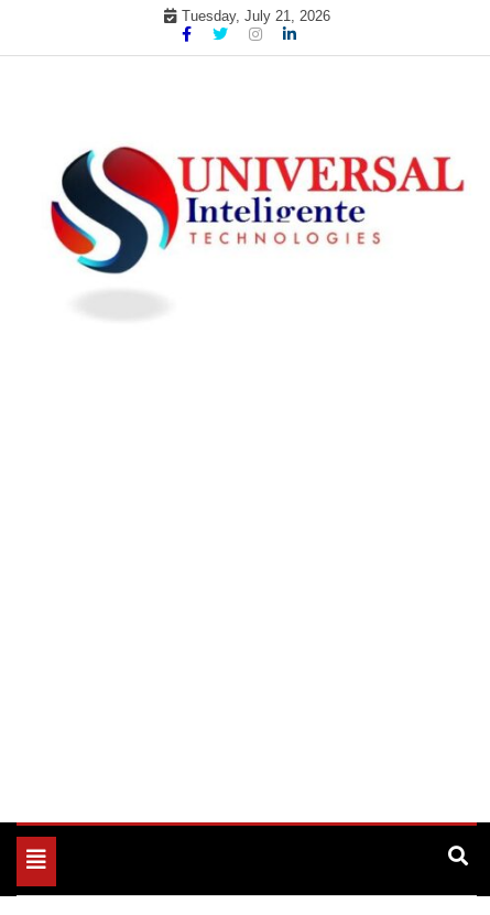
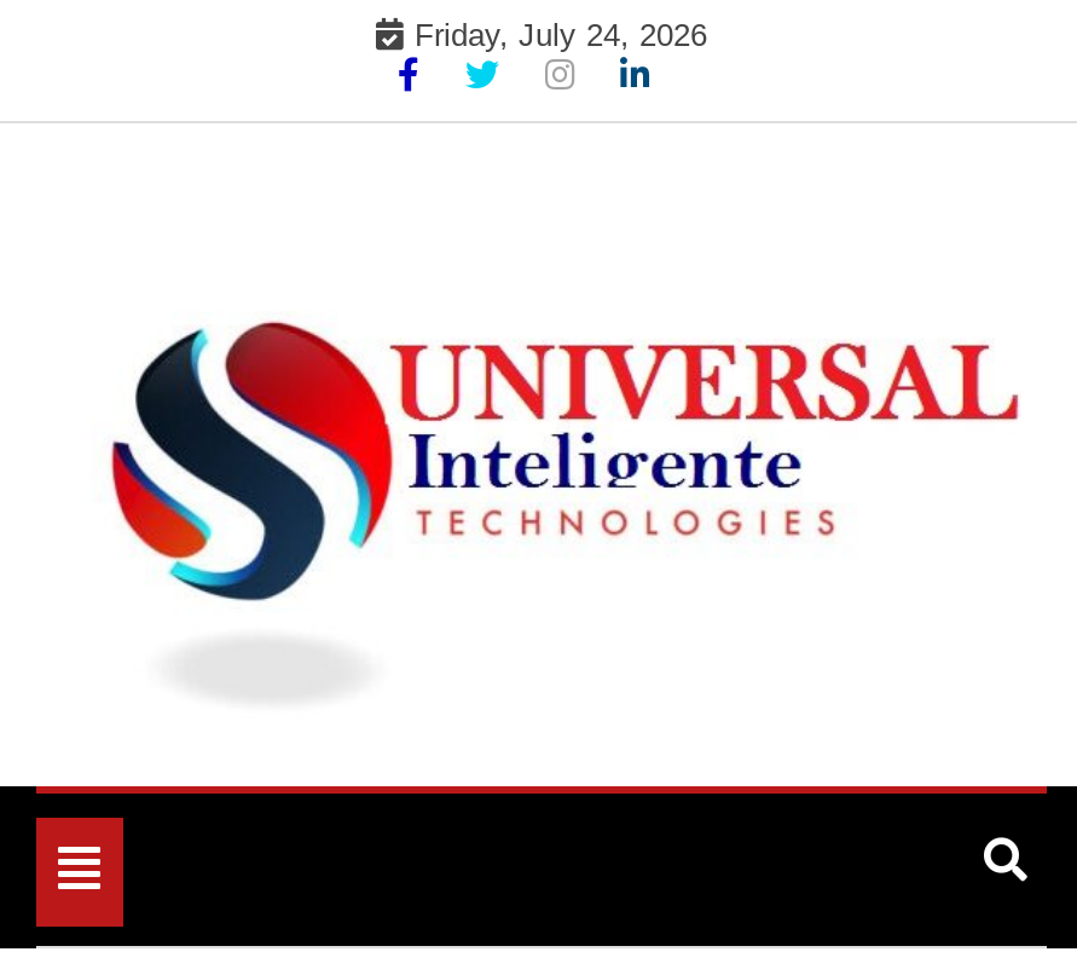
- Tuesday, July 21, 2026
+ Friday, July 24, 2026
